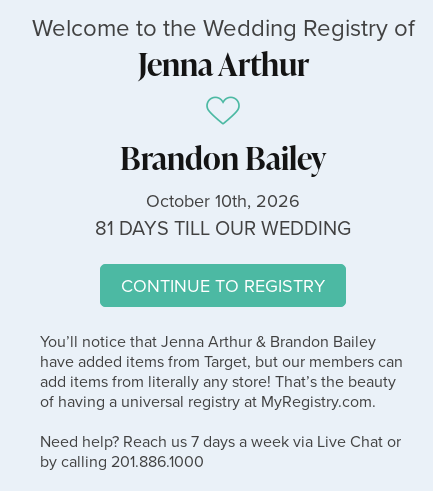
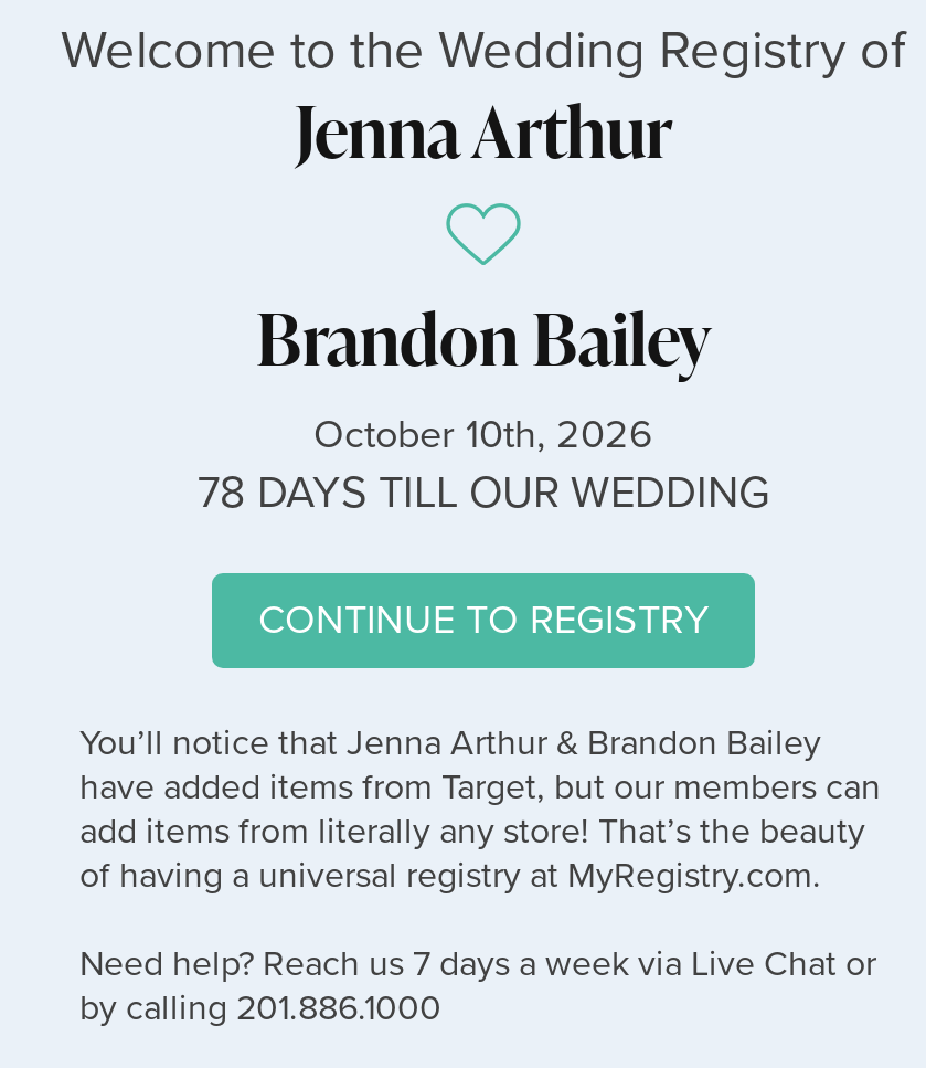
- 81 DAYS TILL OUR WEDDING
+ 78 DAYS TILL OUR WEDDING
